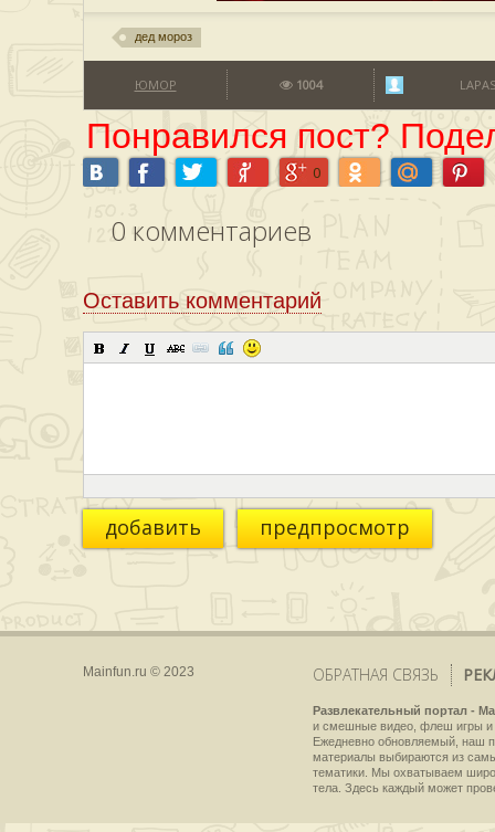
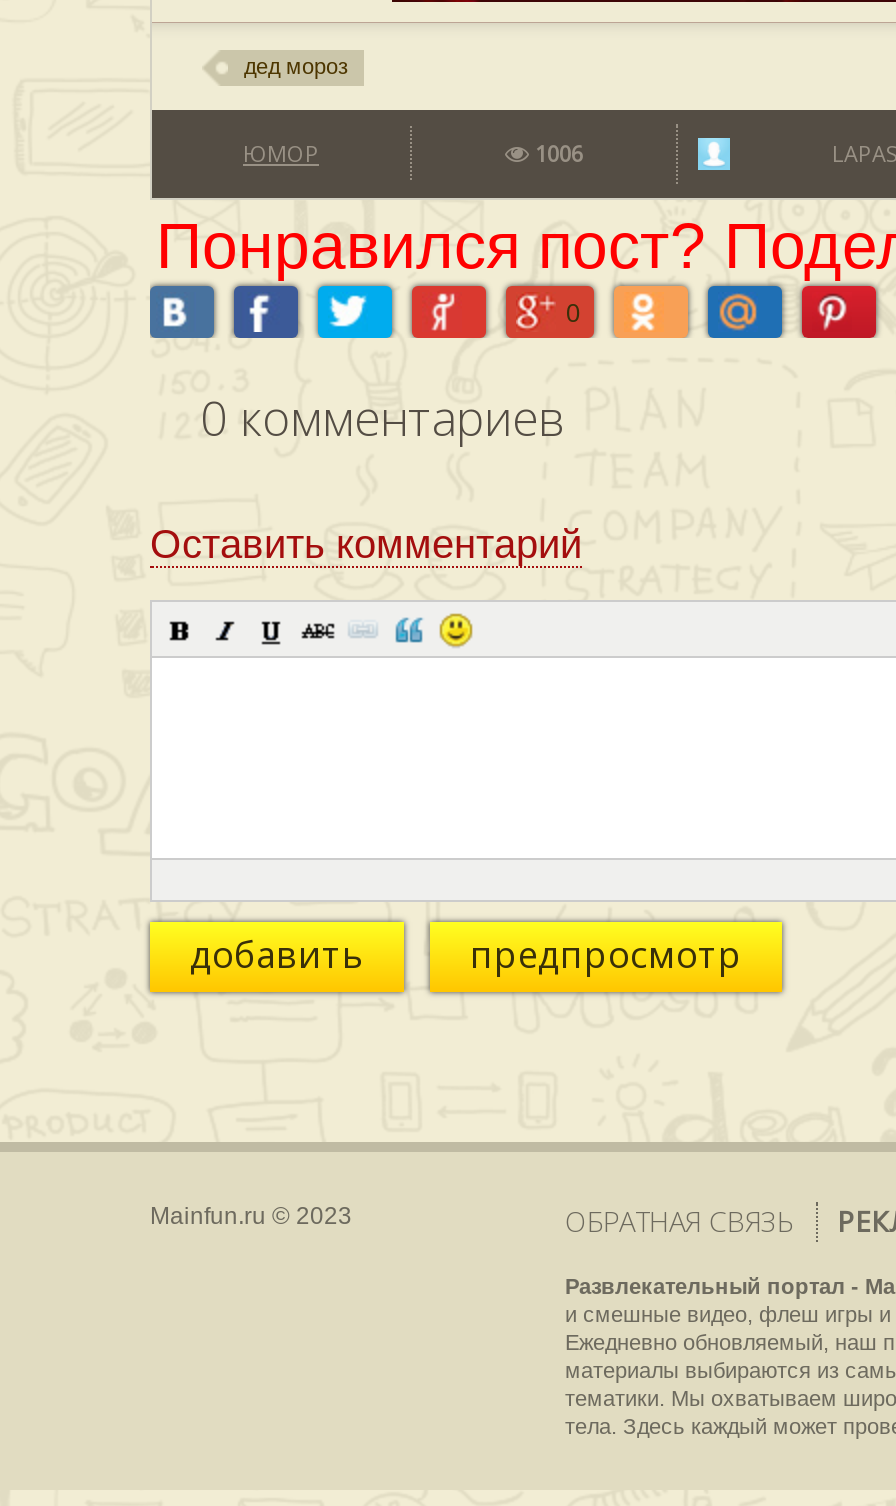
- 1004
+ 1006
